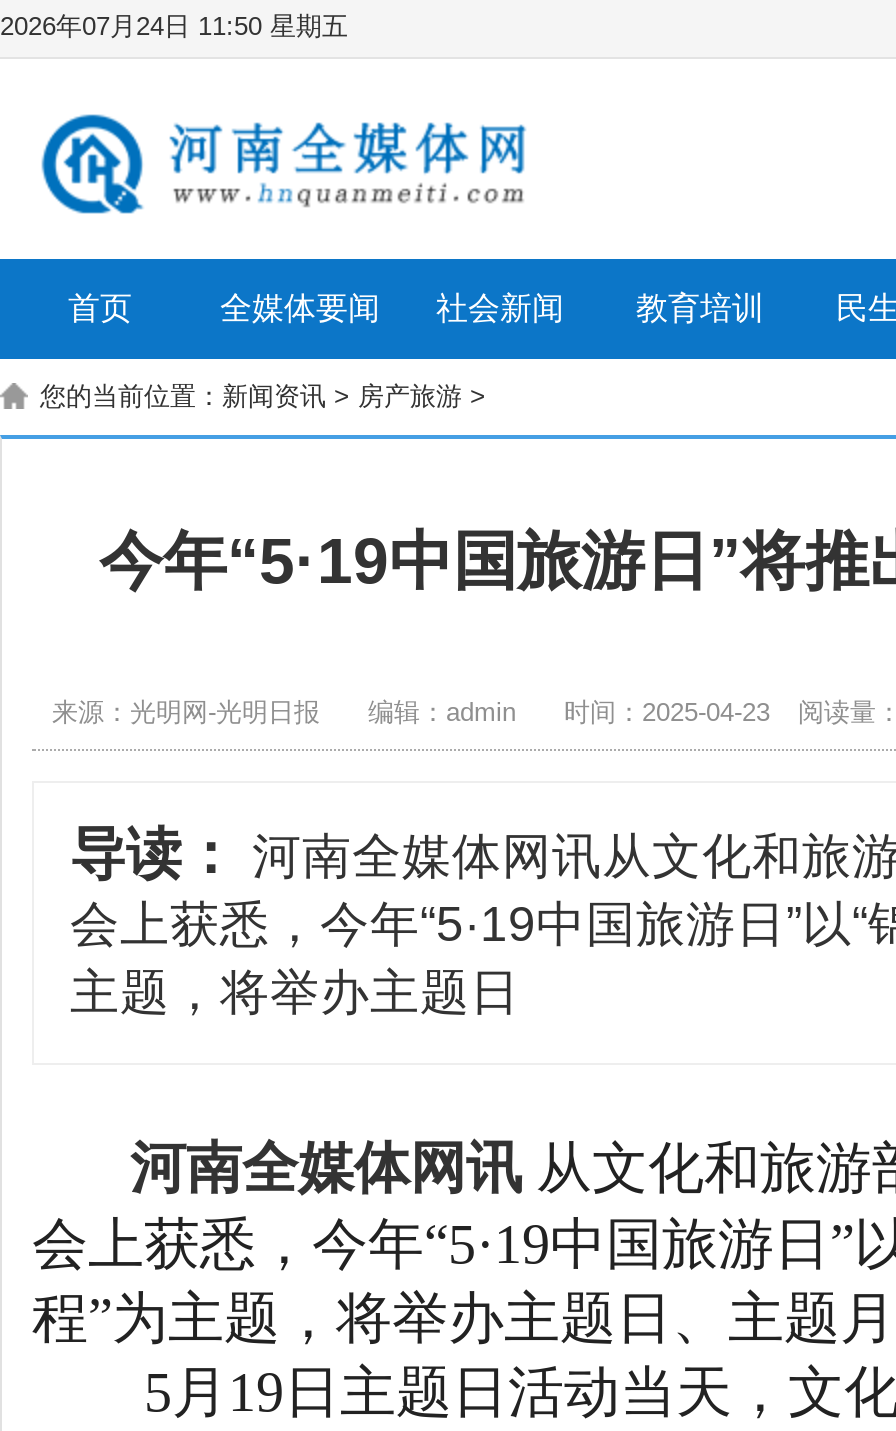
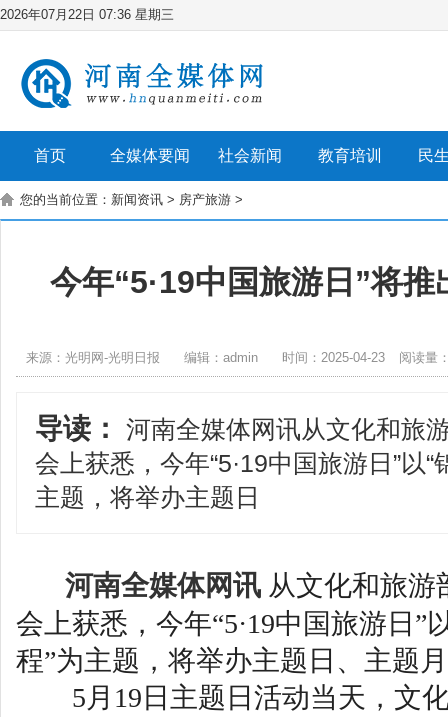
- 2026年07月24日 11:50 星期五
+ 2026年07月22日 07:36 星期三
